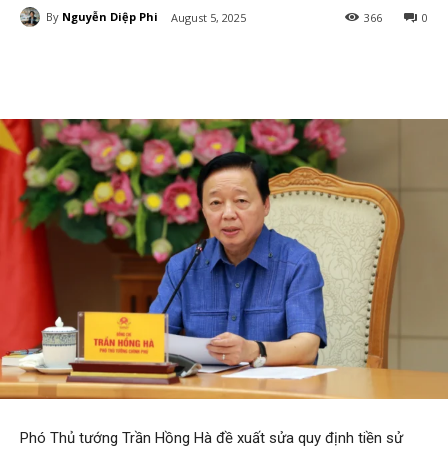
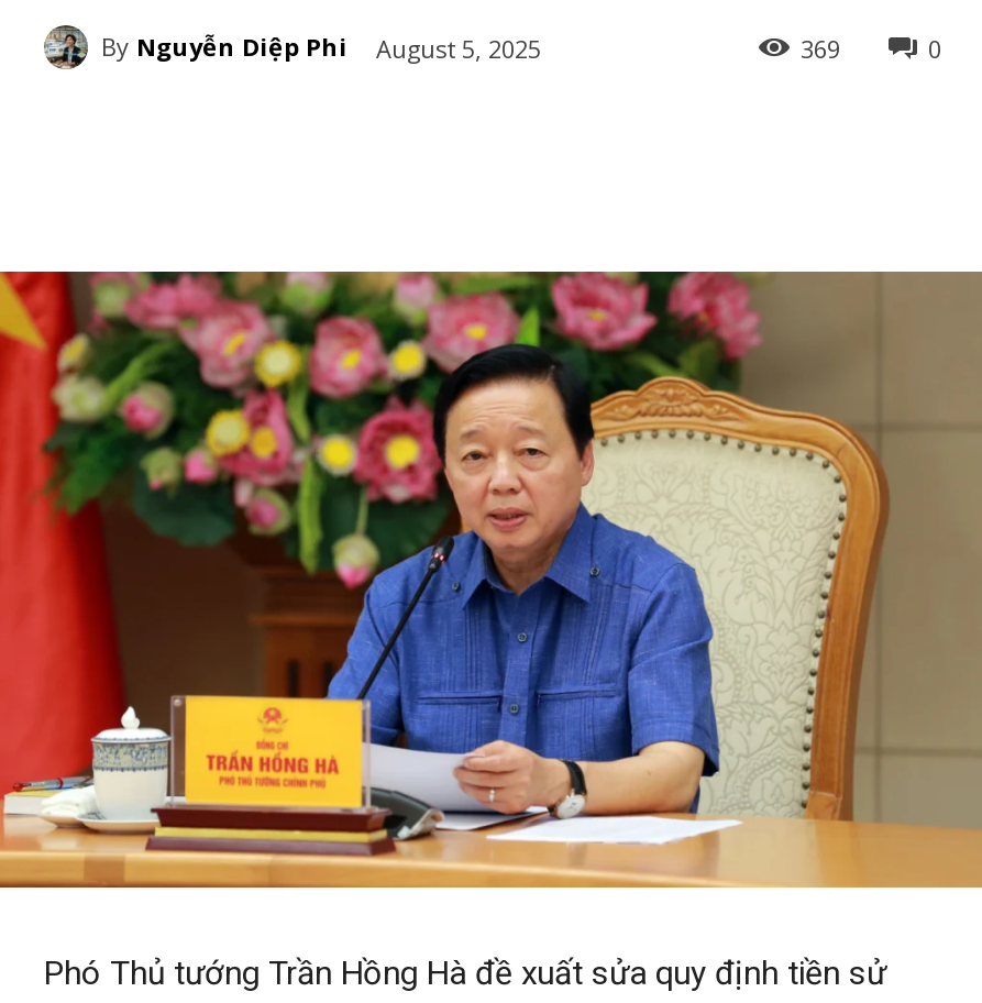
- 366
+ 369
